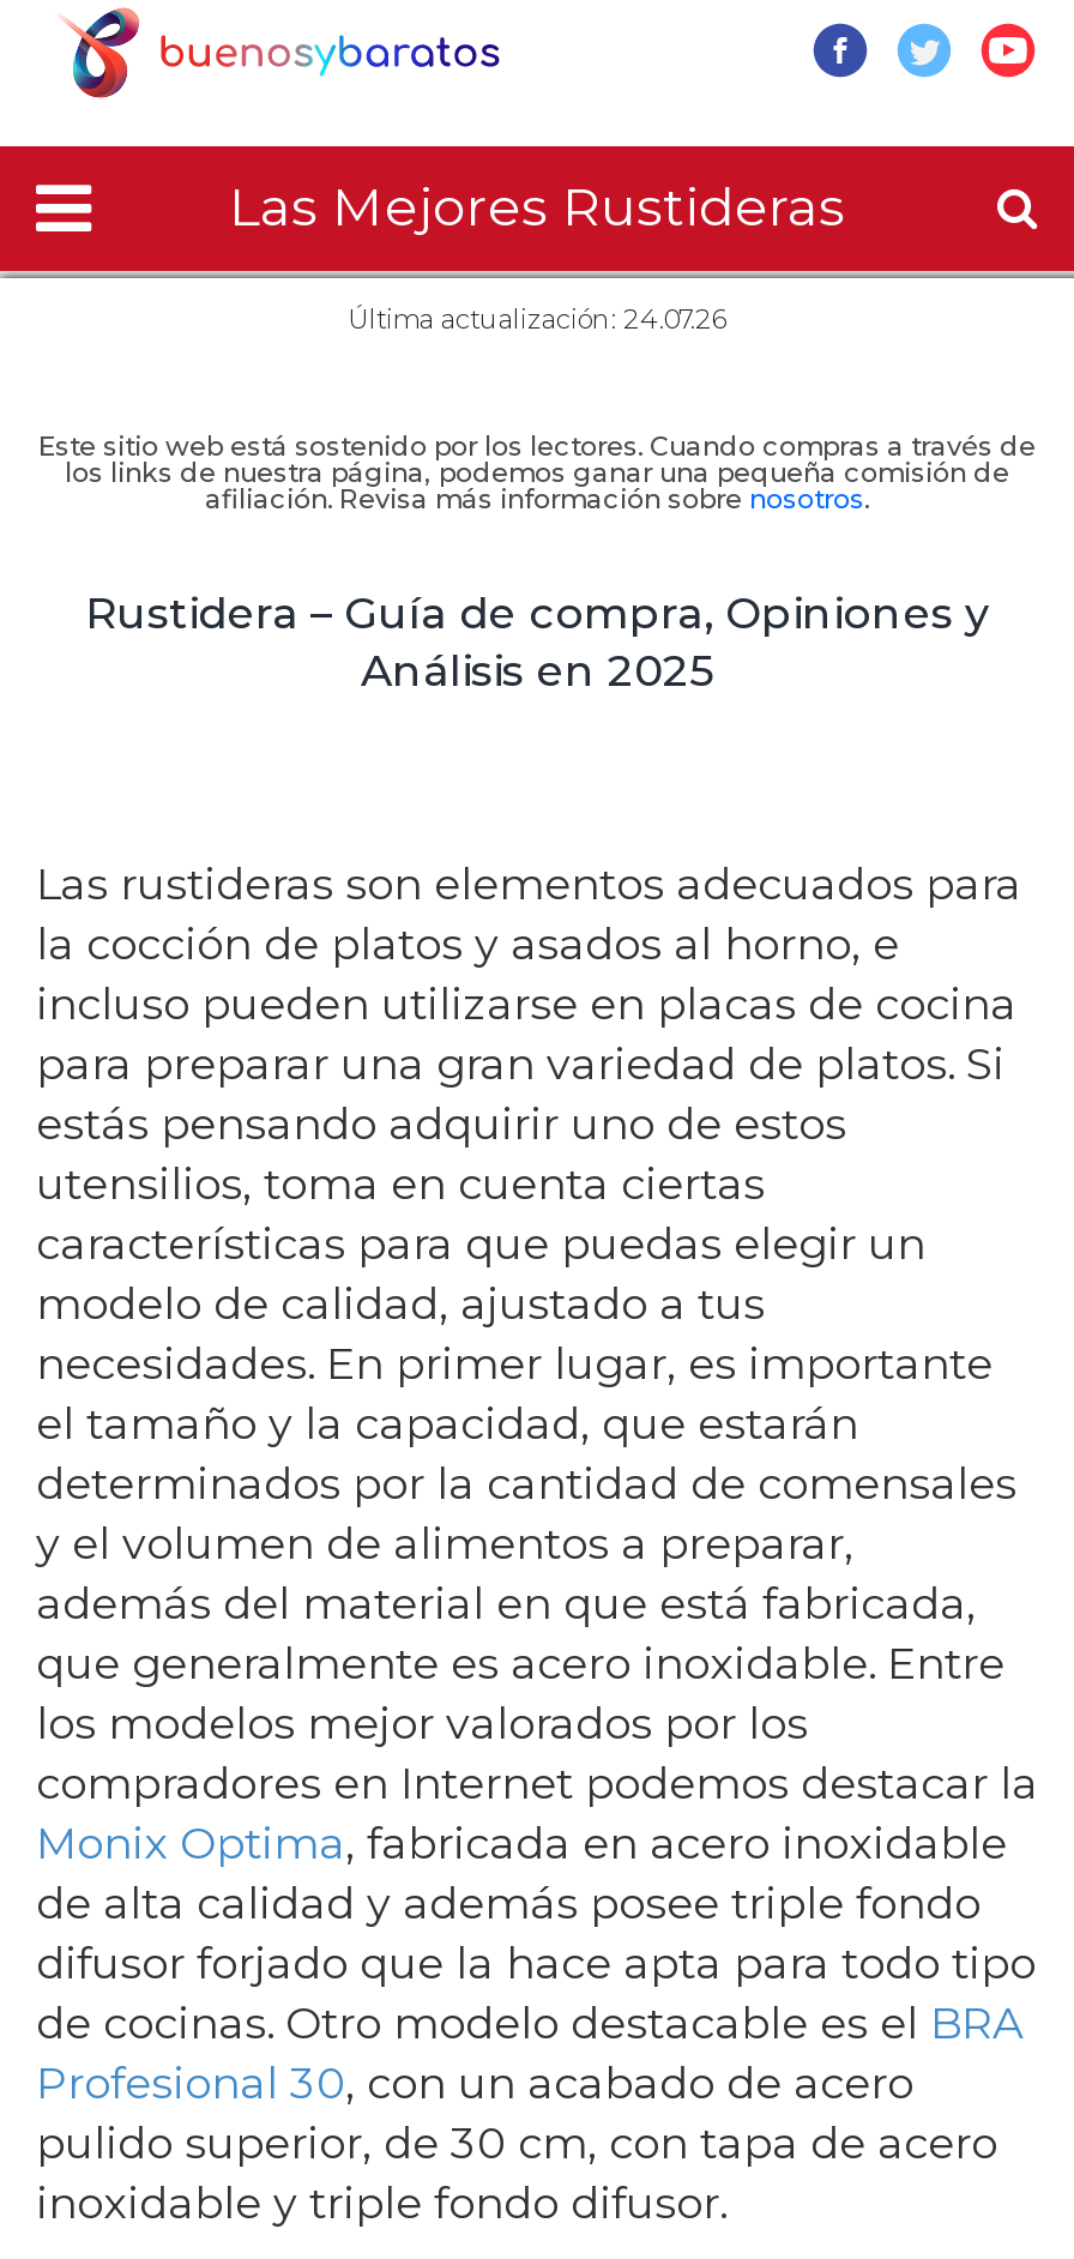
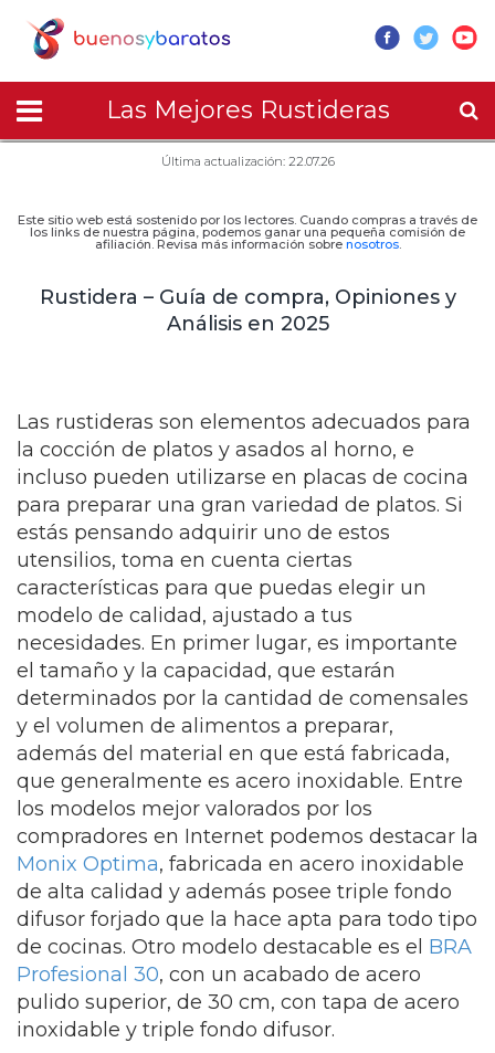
- Última actualización: 24.07.26
+ Última actualización: 22.07.26
